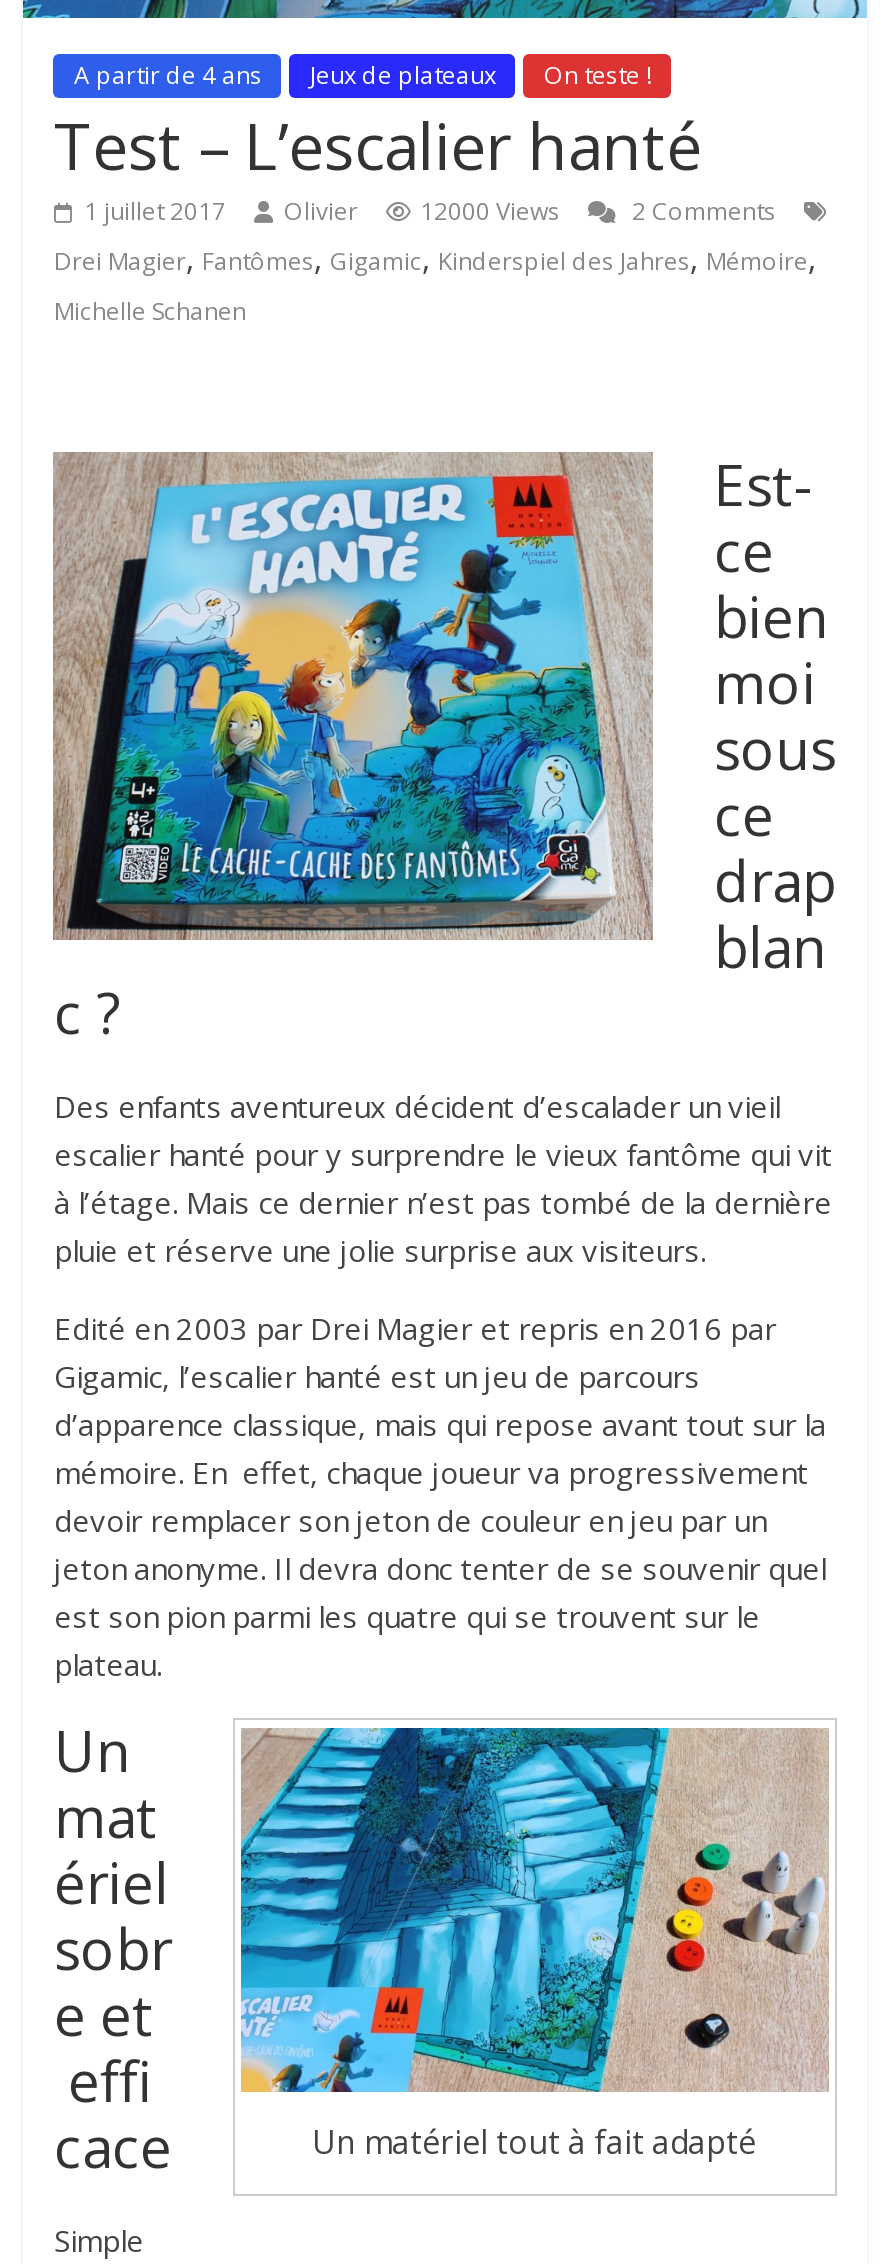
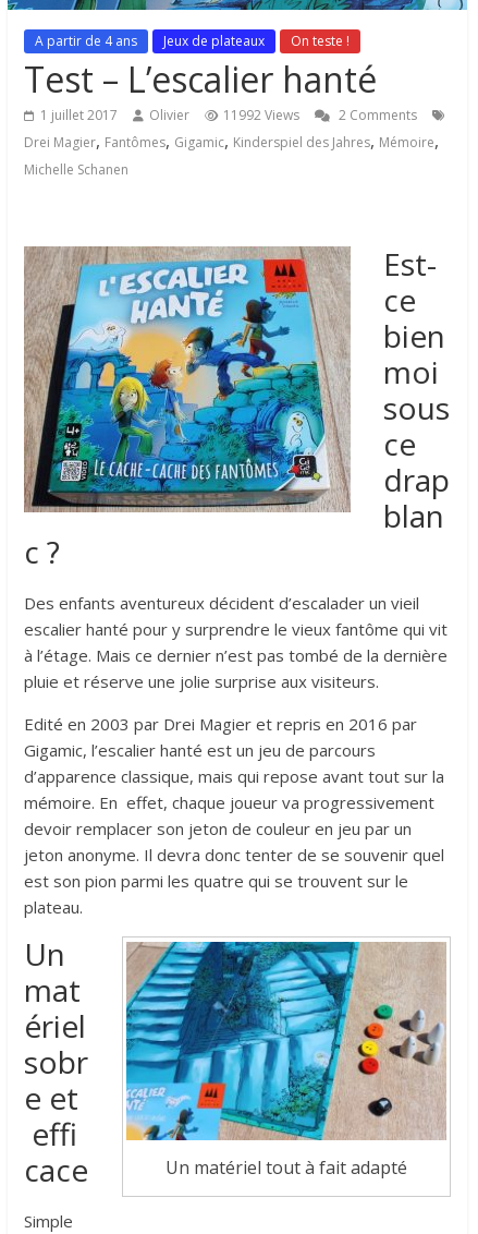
- 1 juillet 2017 Olivier 12000 Views 2 Comments
+ 1 juillet 2017 Olivier 11992 Views 2 Comments
